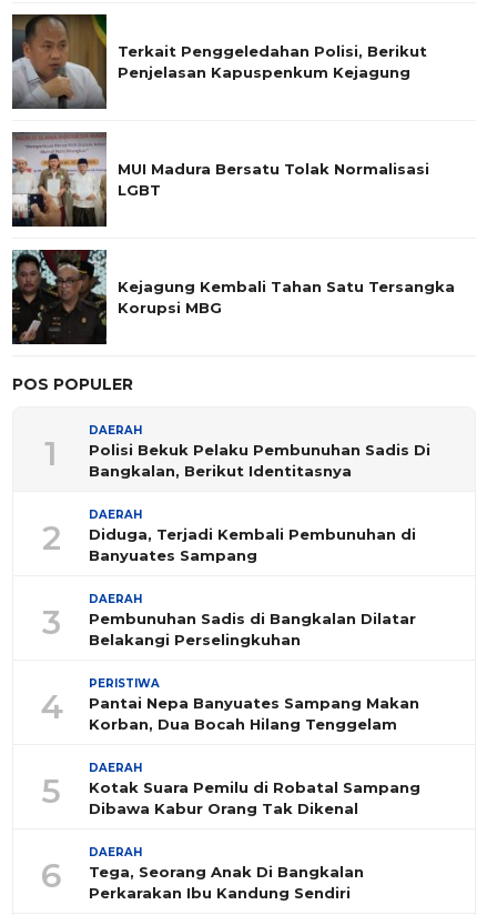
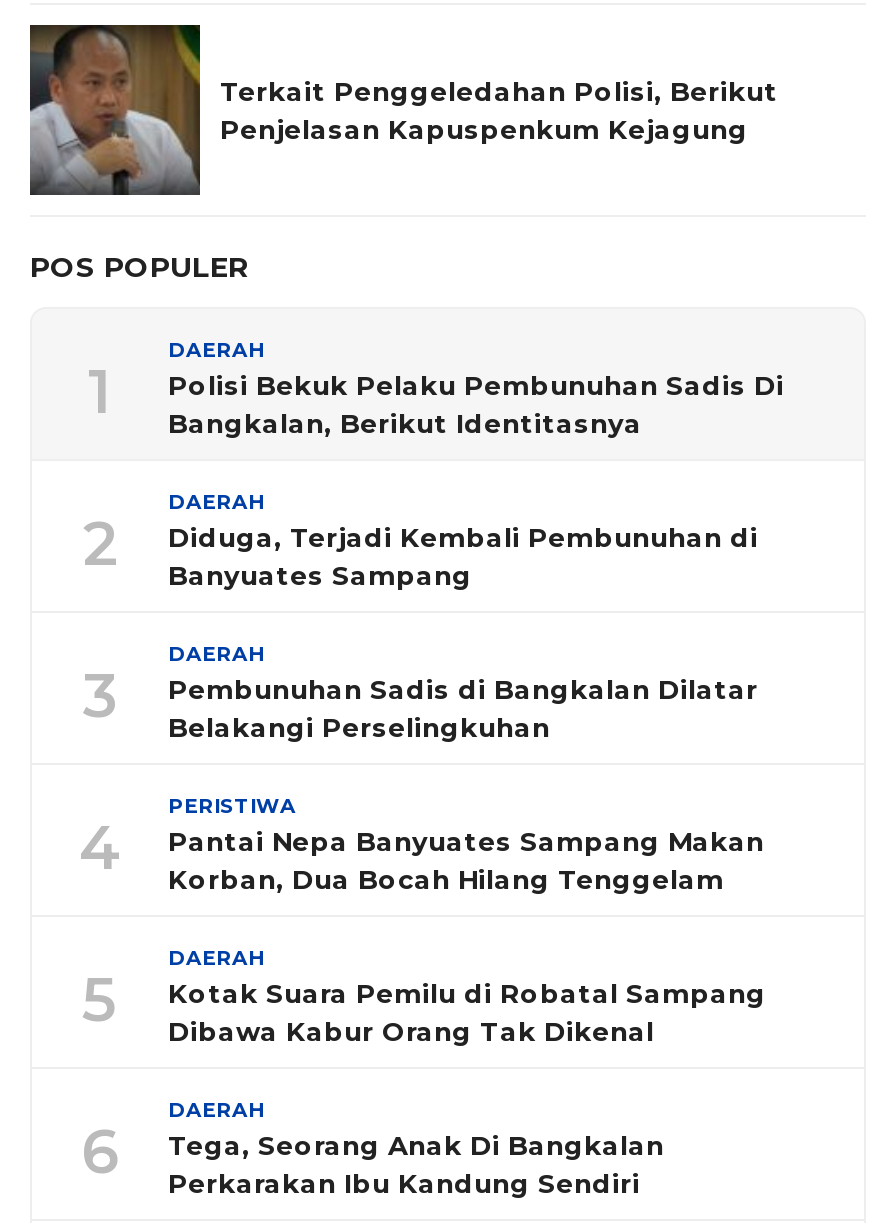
- [image]
- MUI Madura Bersatu Tolak Normalisasi
- LGBT

- [image]
- Kejagung Kembali Tahan Satu Tersangka
- Korupsi MBG
